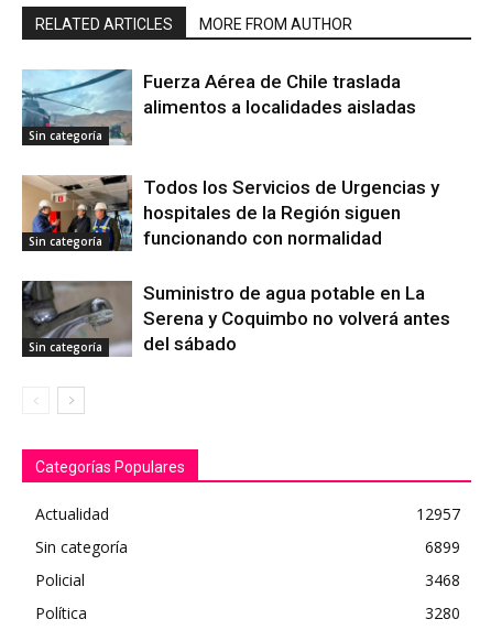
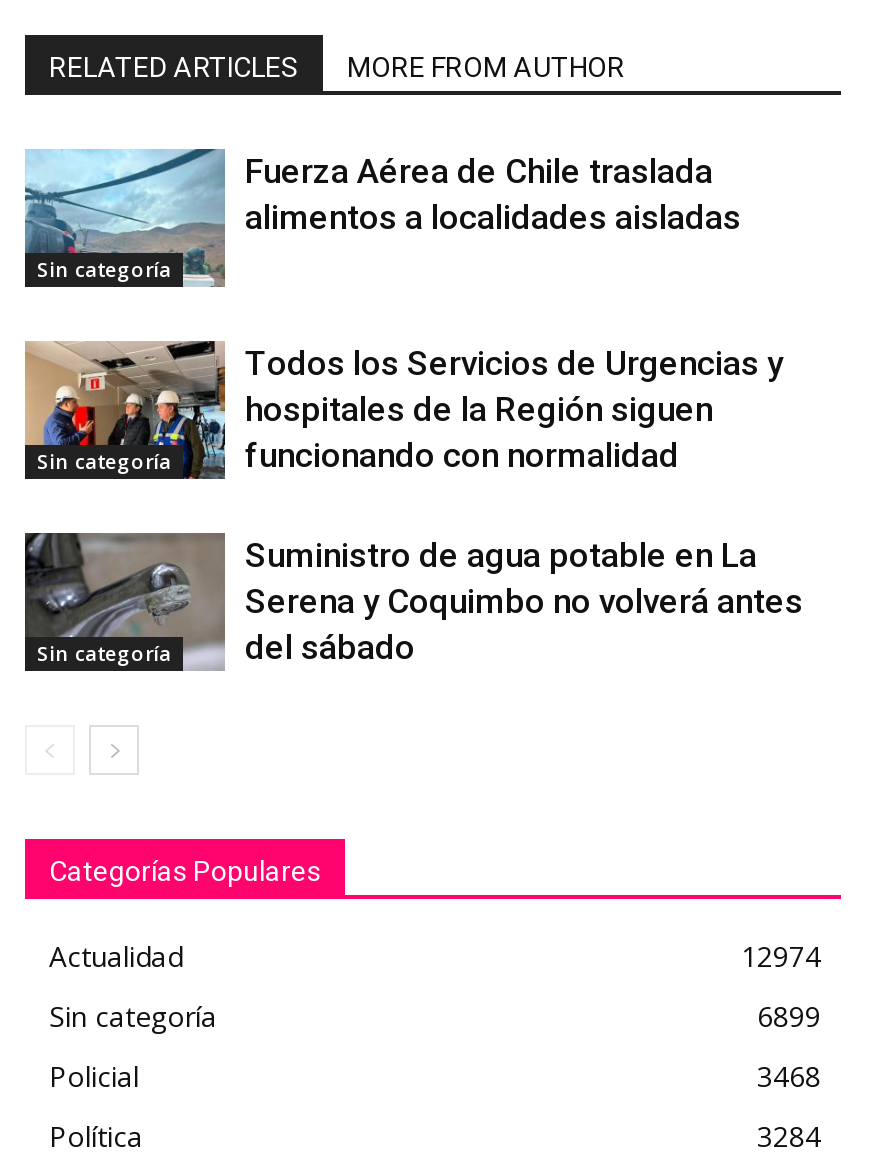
- 12957
+ 12974

- 3280
+ 3284
